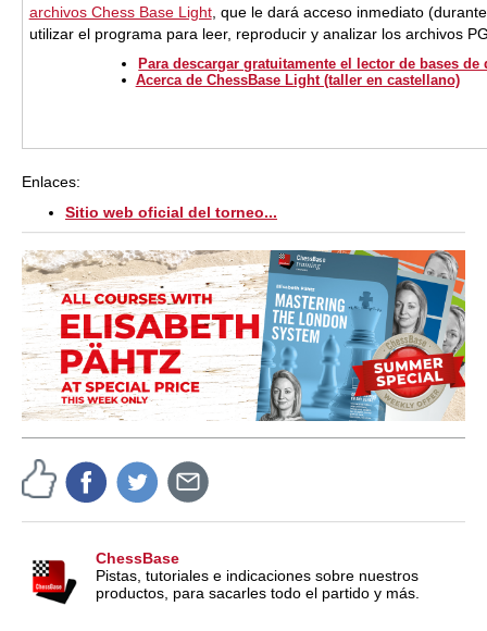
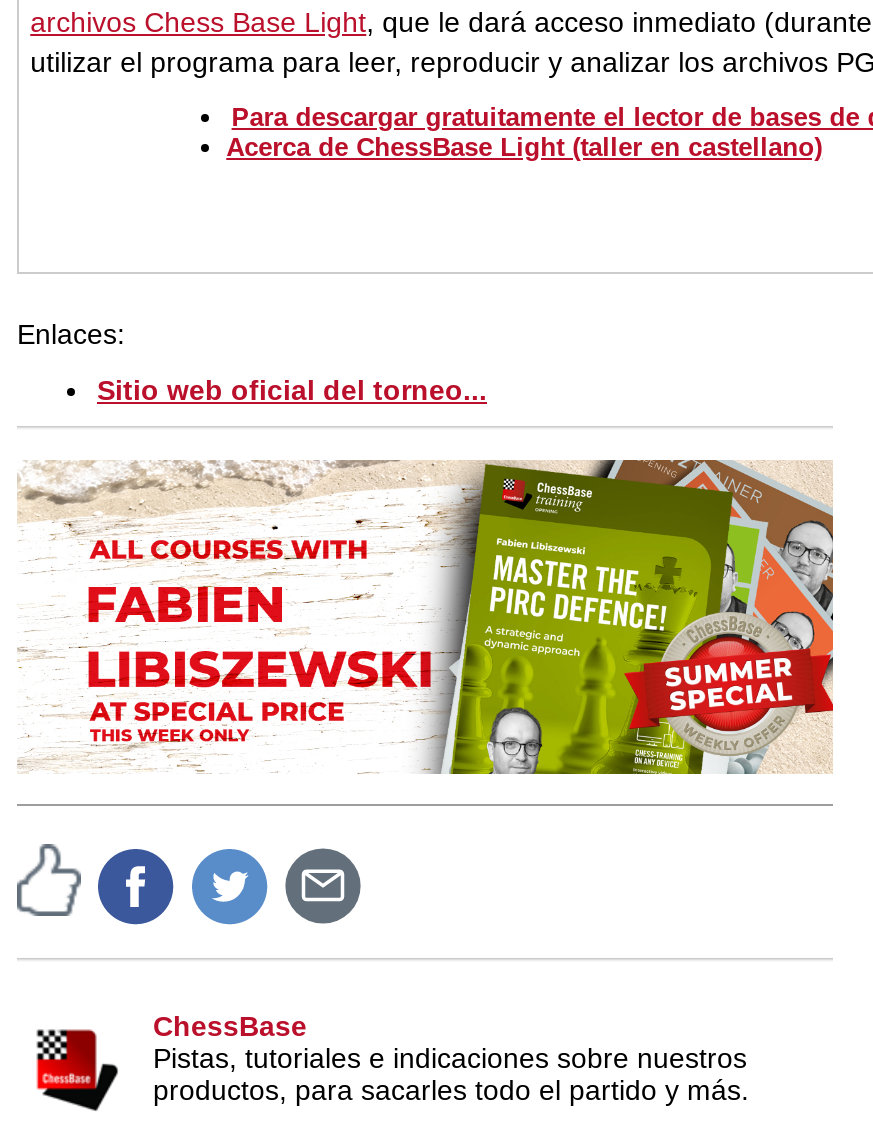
- [image]
+ [image]
